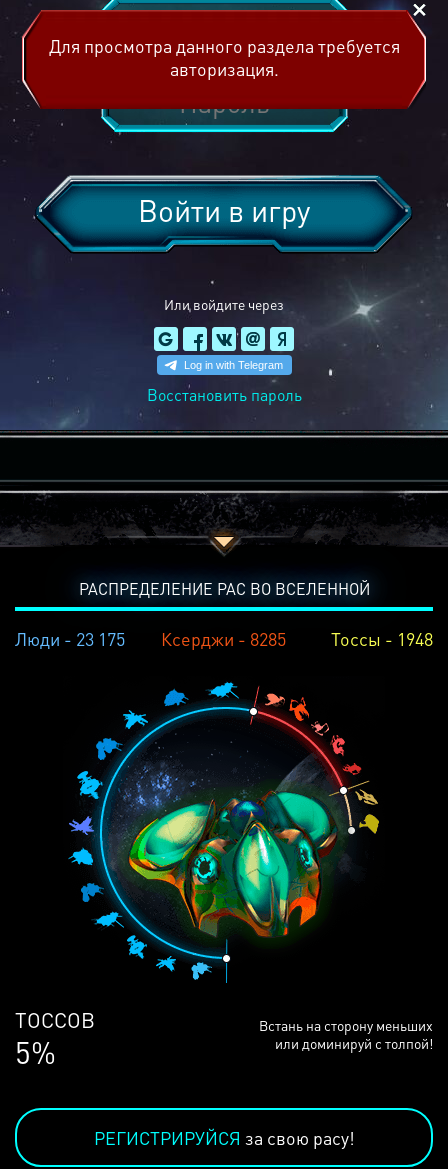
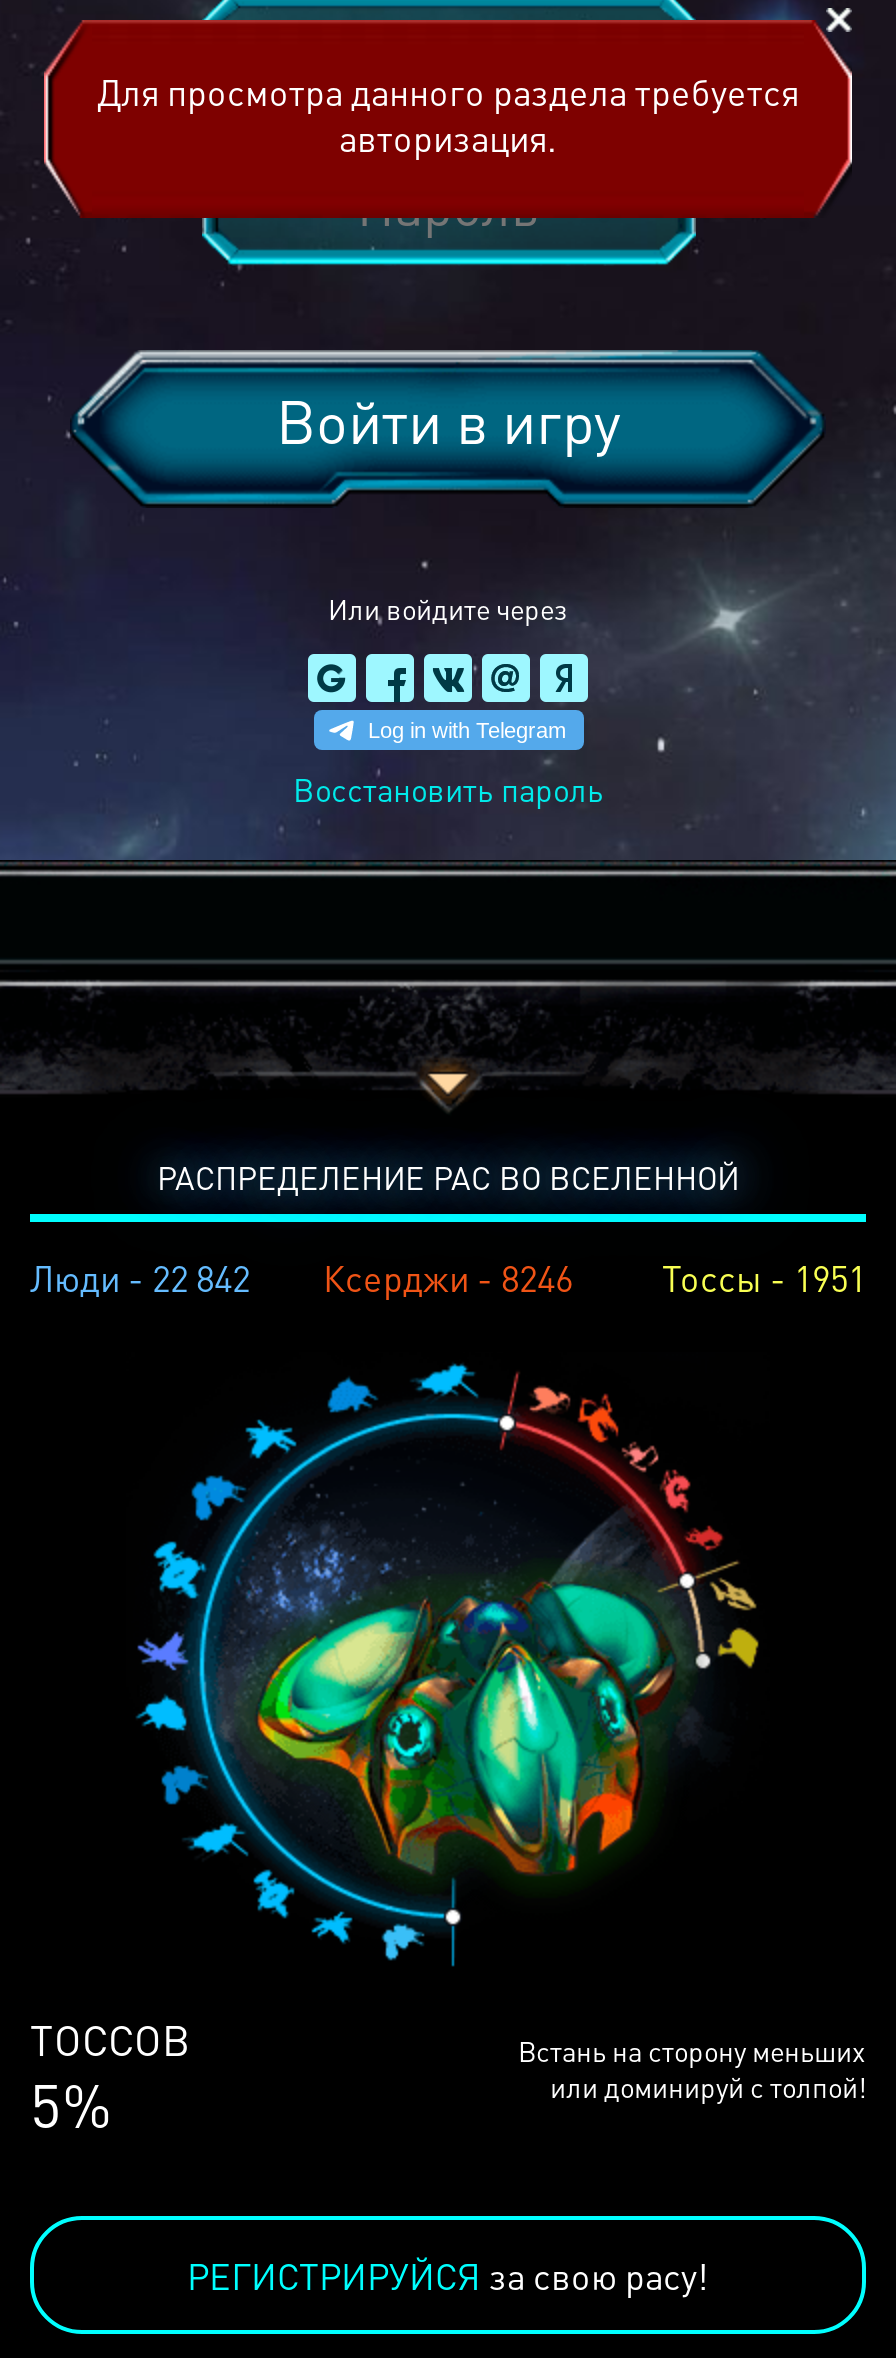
- Люди - 23 175
+ Люди - 22 842

- Ксерджи - 8285
+ Ксерджи - 8246

- Тоссы - 1948
+ Тоссы - 1951
